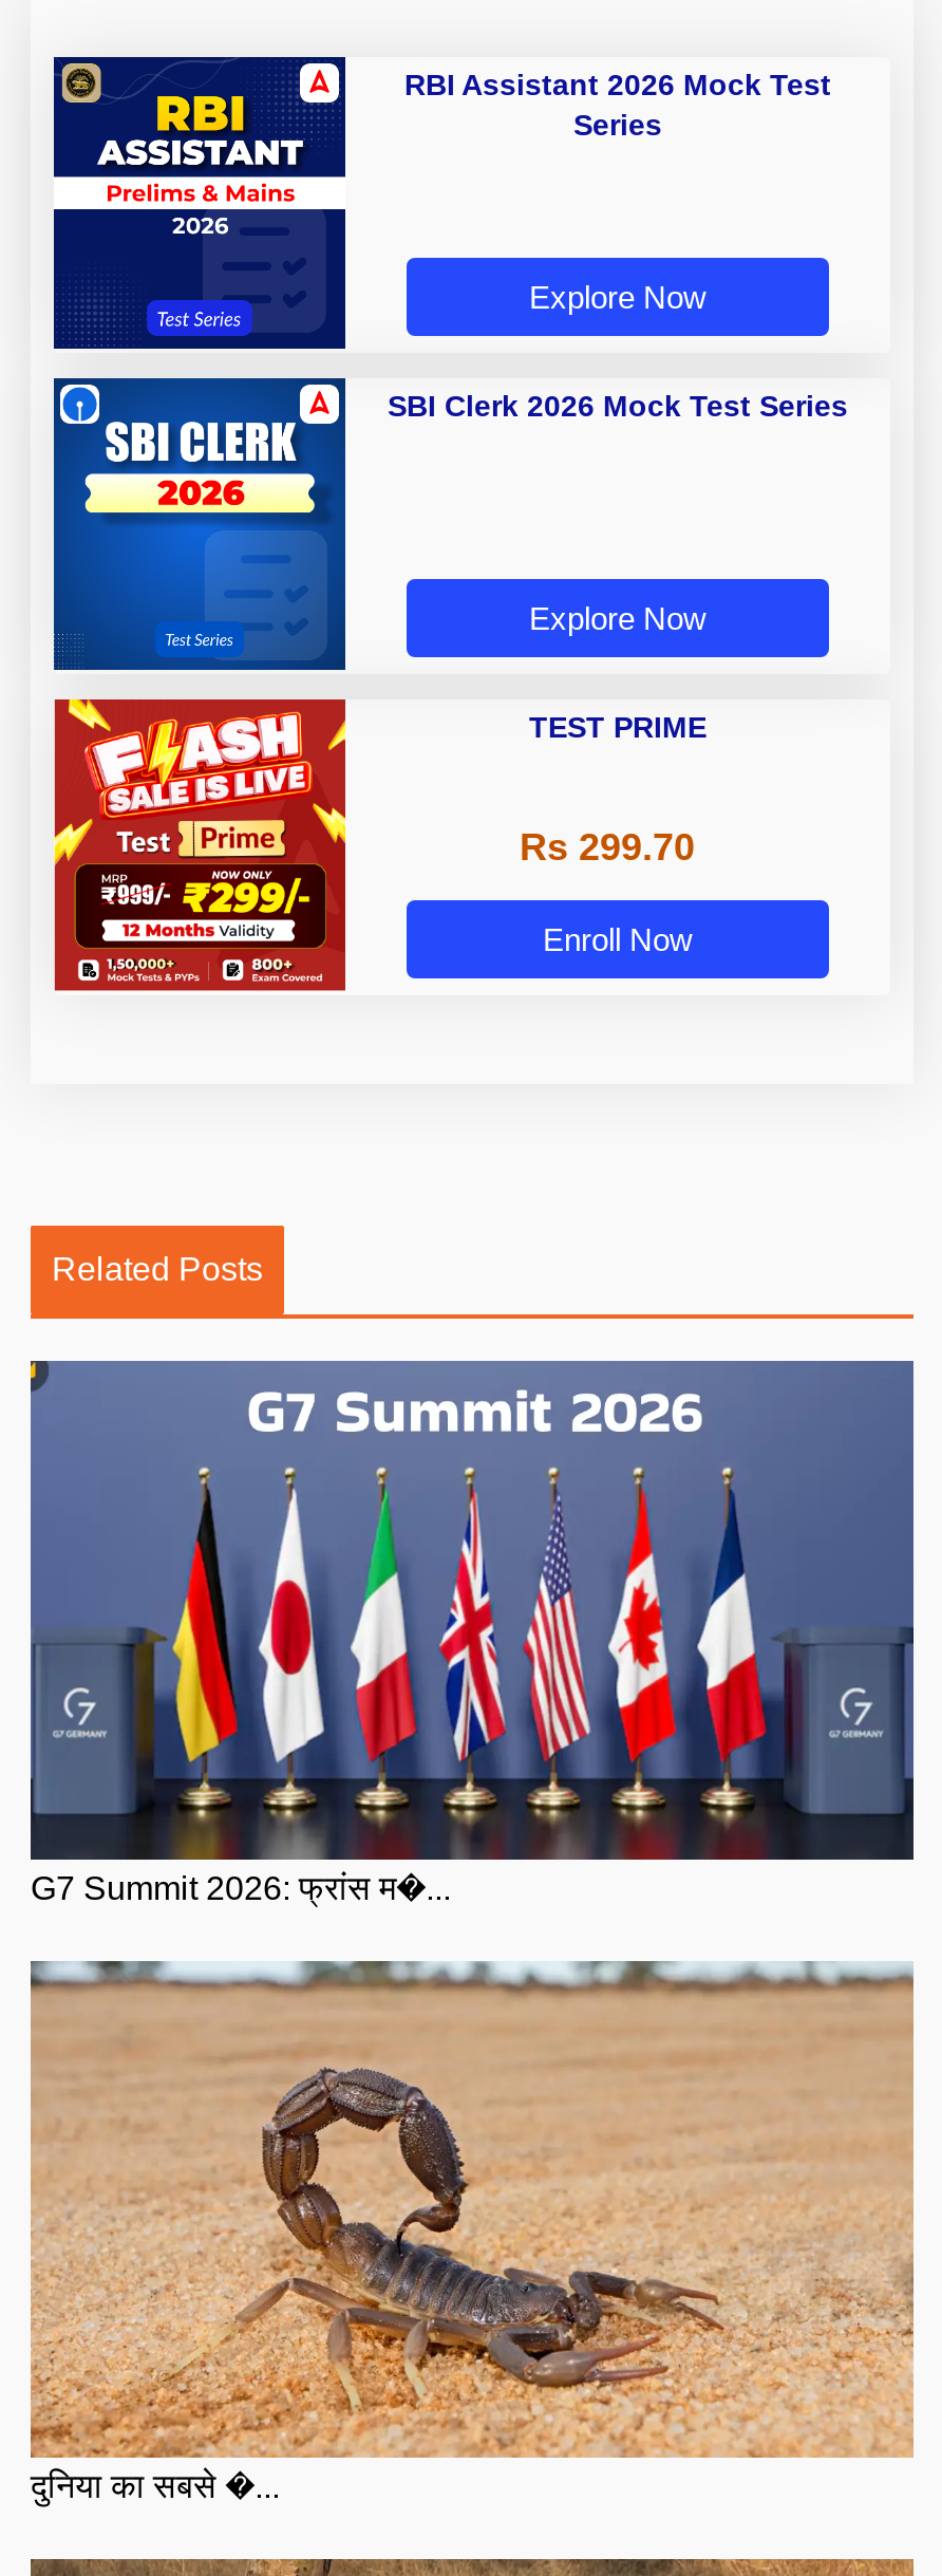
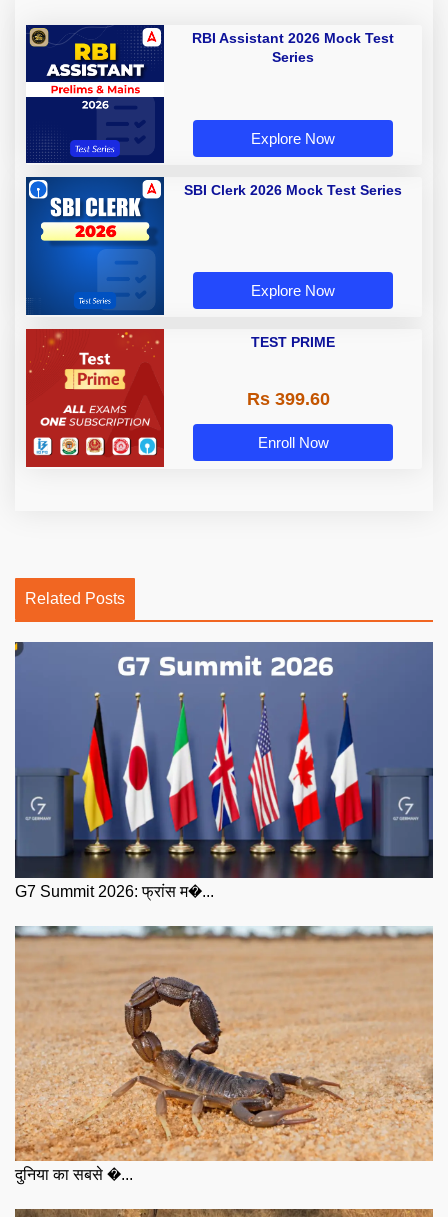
- [image]
+ [image]

- Rs 299.70
+ Rs 399.60
